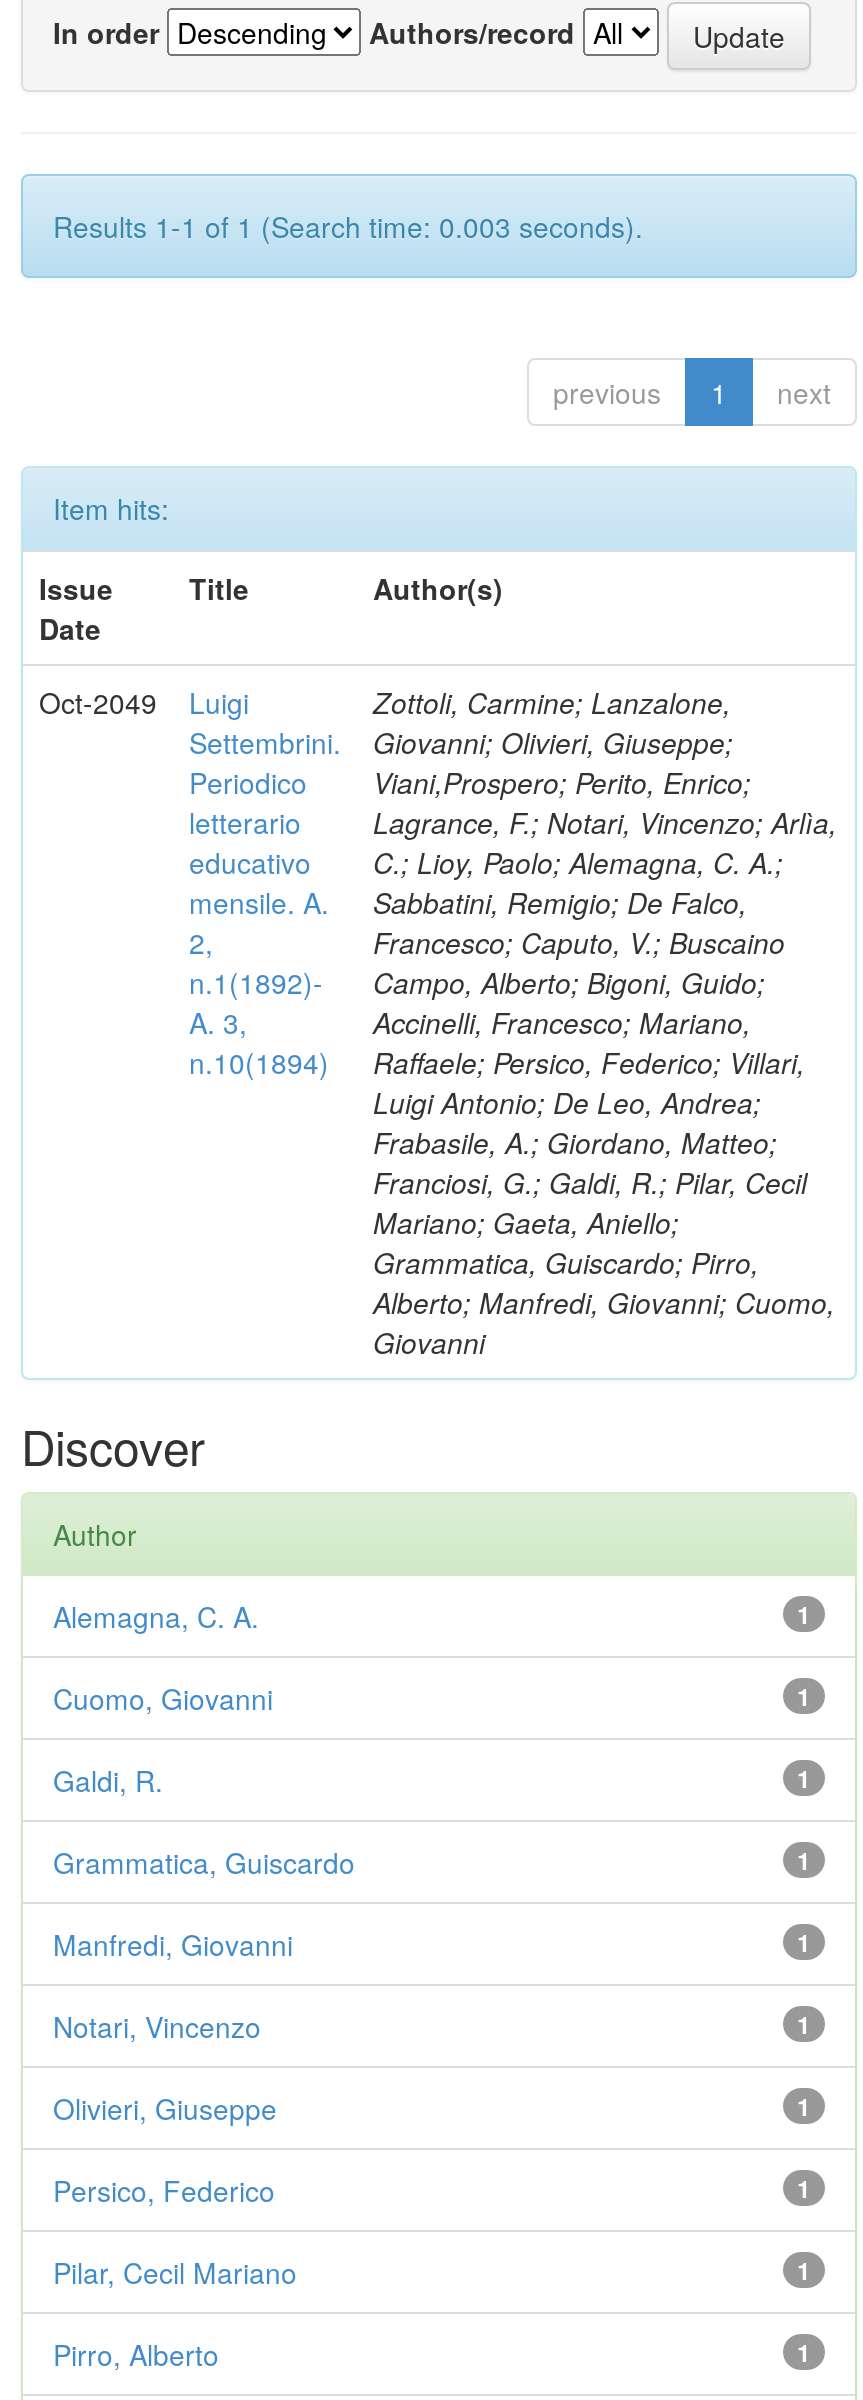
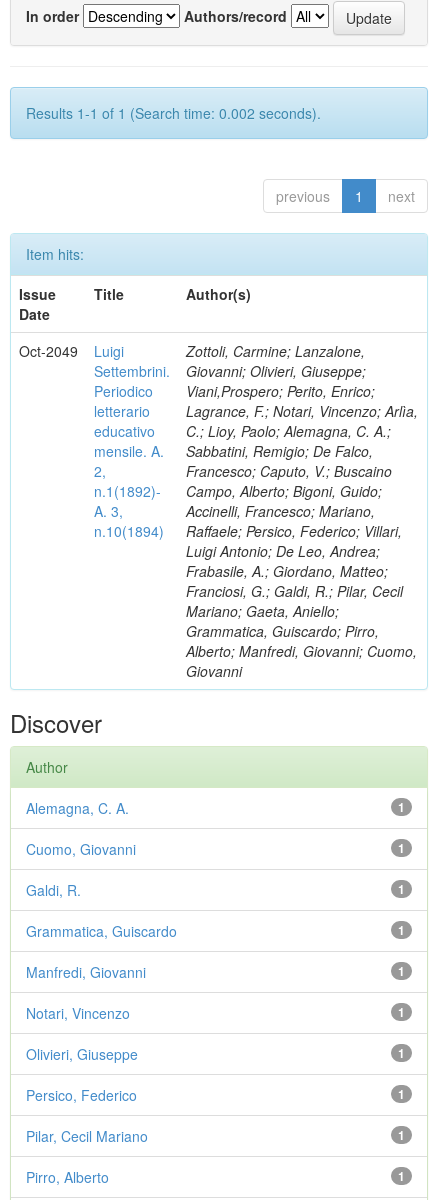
- Results 1-1 of 1 (Search time: 0.003 seconds).
+ Results 1-1 of 1 (Search time: 0.002 seconds).
